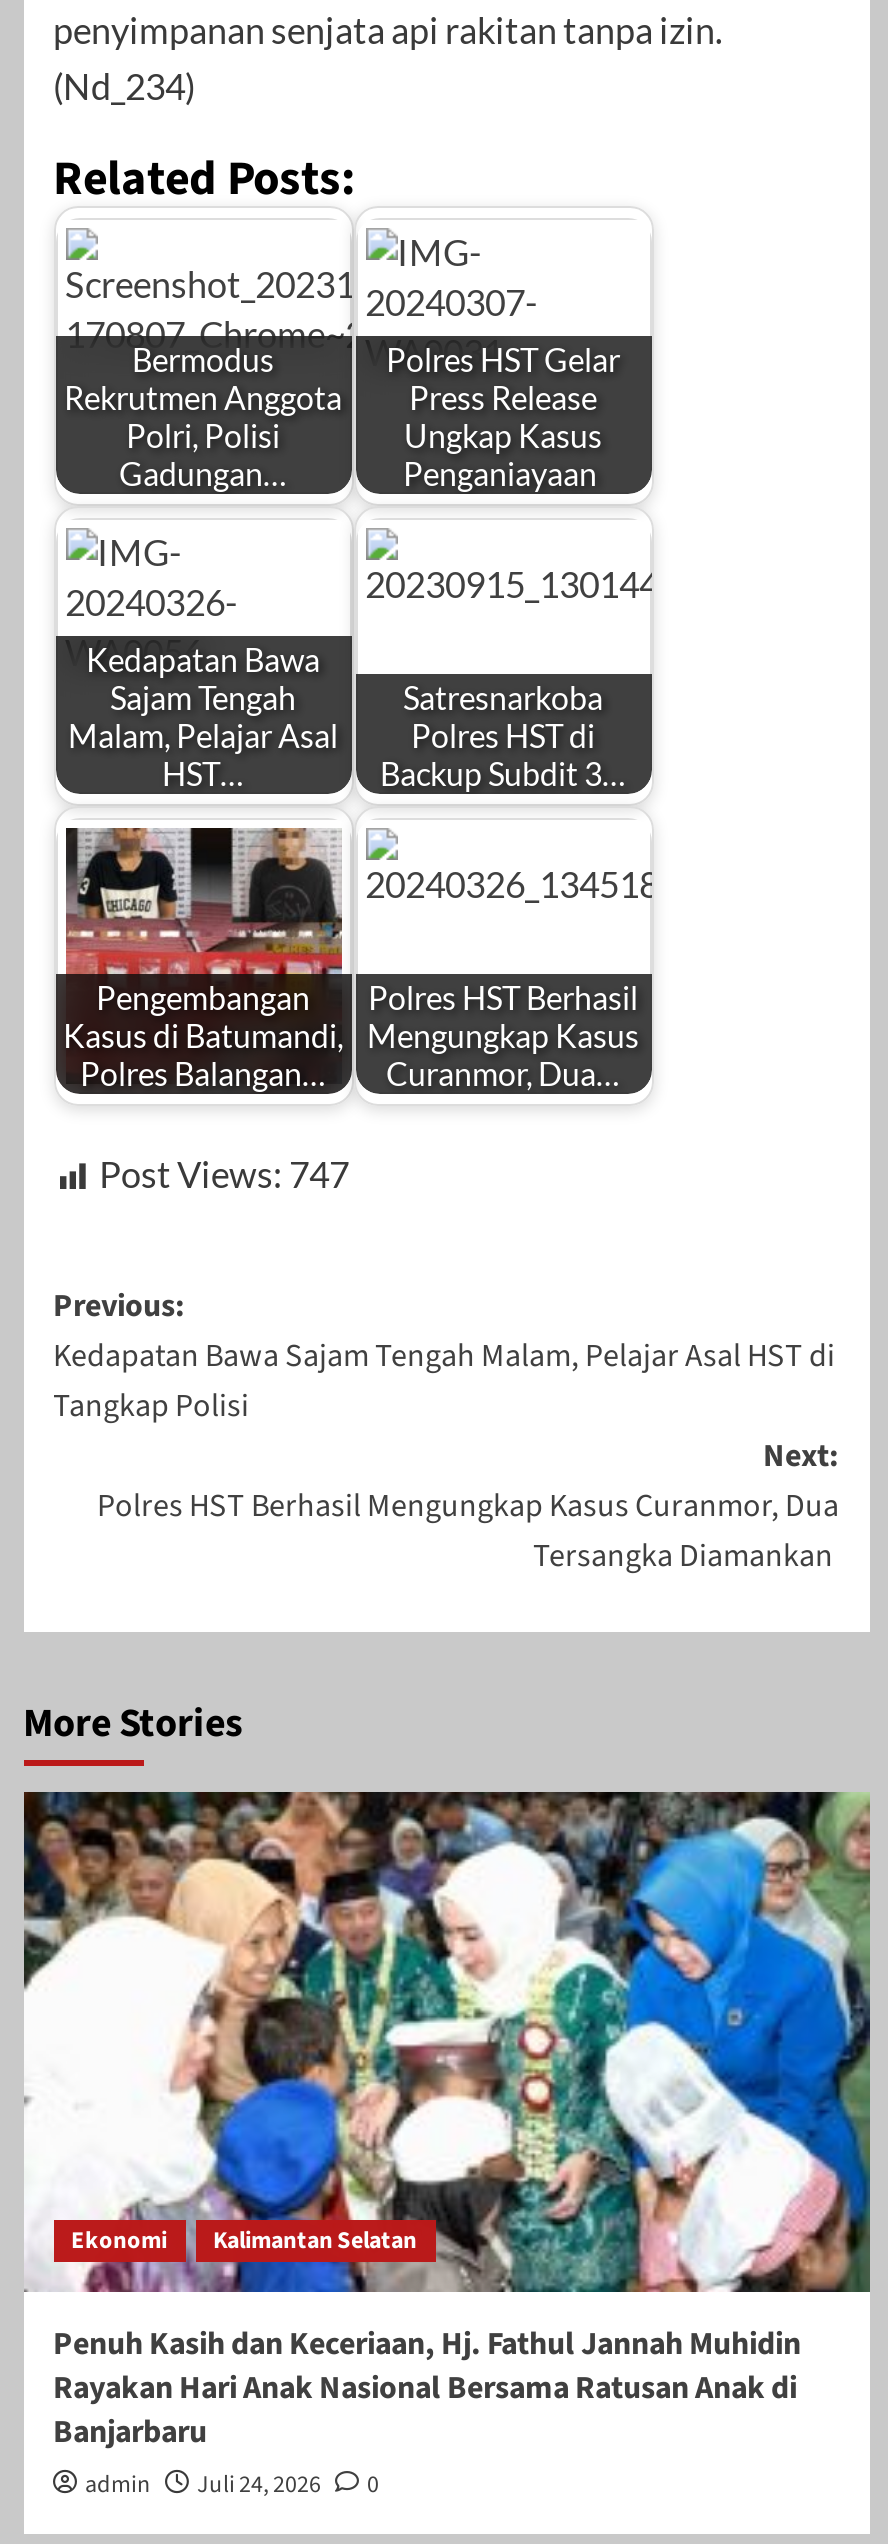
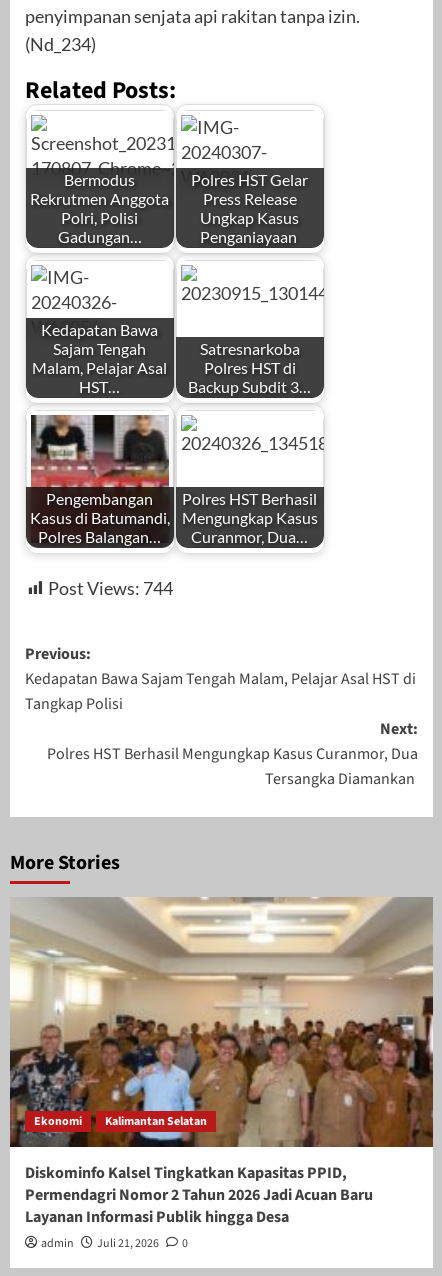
- Post Views: 747
+ Post Views: 744

- [image]
- Penuh Kasih dan Keceriaan, Hj. Fathul Jannah Muhidin
- Rayakan Hari Anak Nasional Bersama Ratusan Anak di
- Banjarbaru
+ [image]
+ Diskominfo Kalsel Tingkatkan Kapasitas PPID,
+ Permendagri Nomor 2 Tahun 2026 Jadi Acuan Baru
+ Layanan Informasi Publik hingga Desa

- admin Juli 24, 2026 0
+ admin Juli 21, 2026 0
